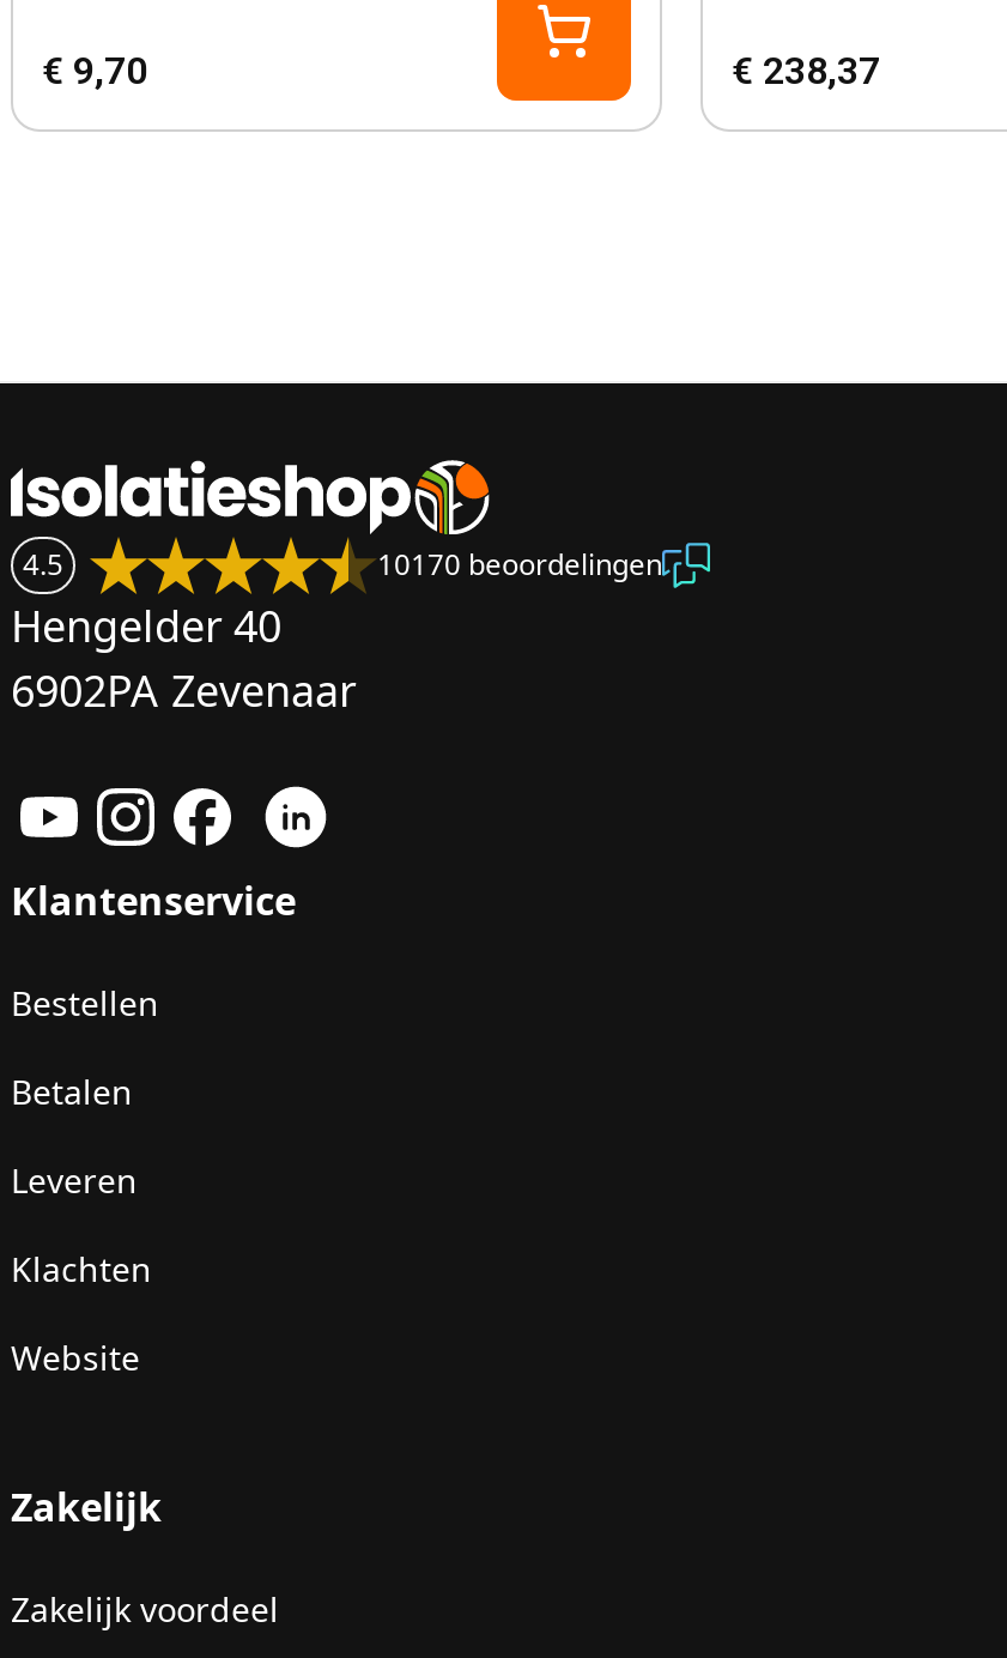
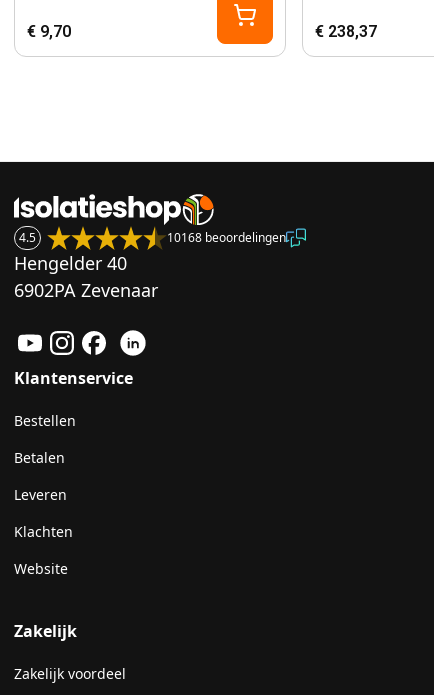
- 10170 beoordelingen
+ 10168 beoordelingen
